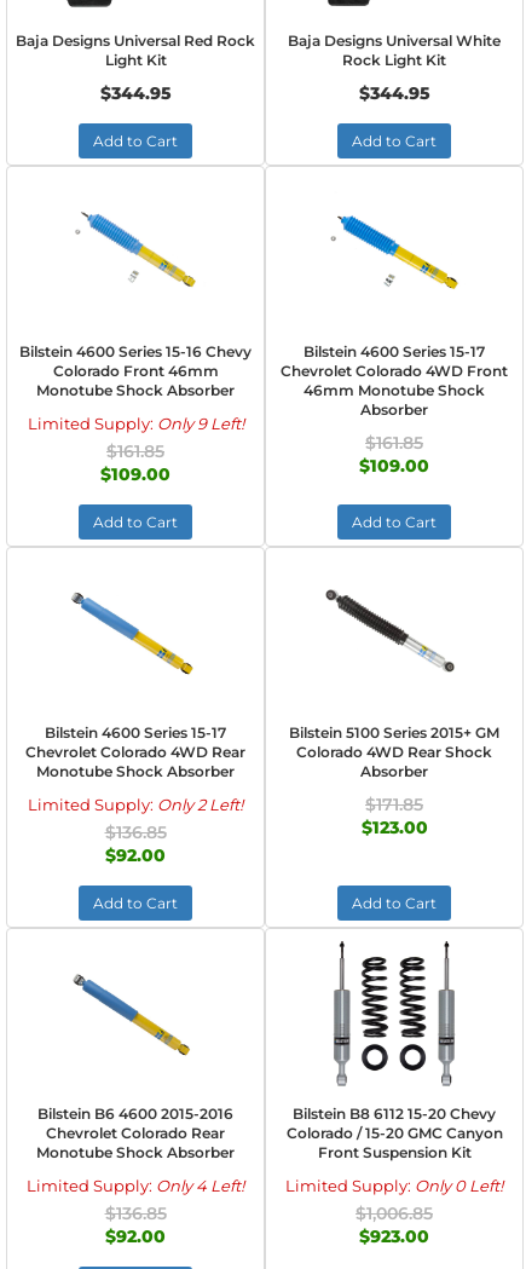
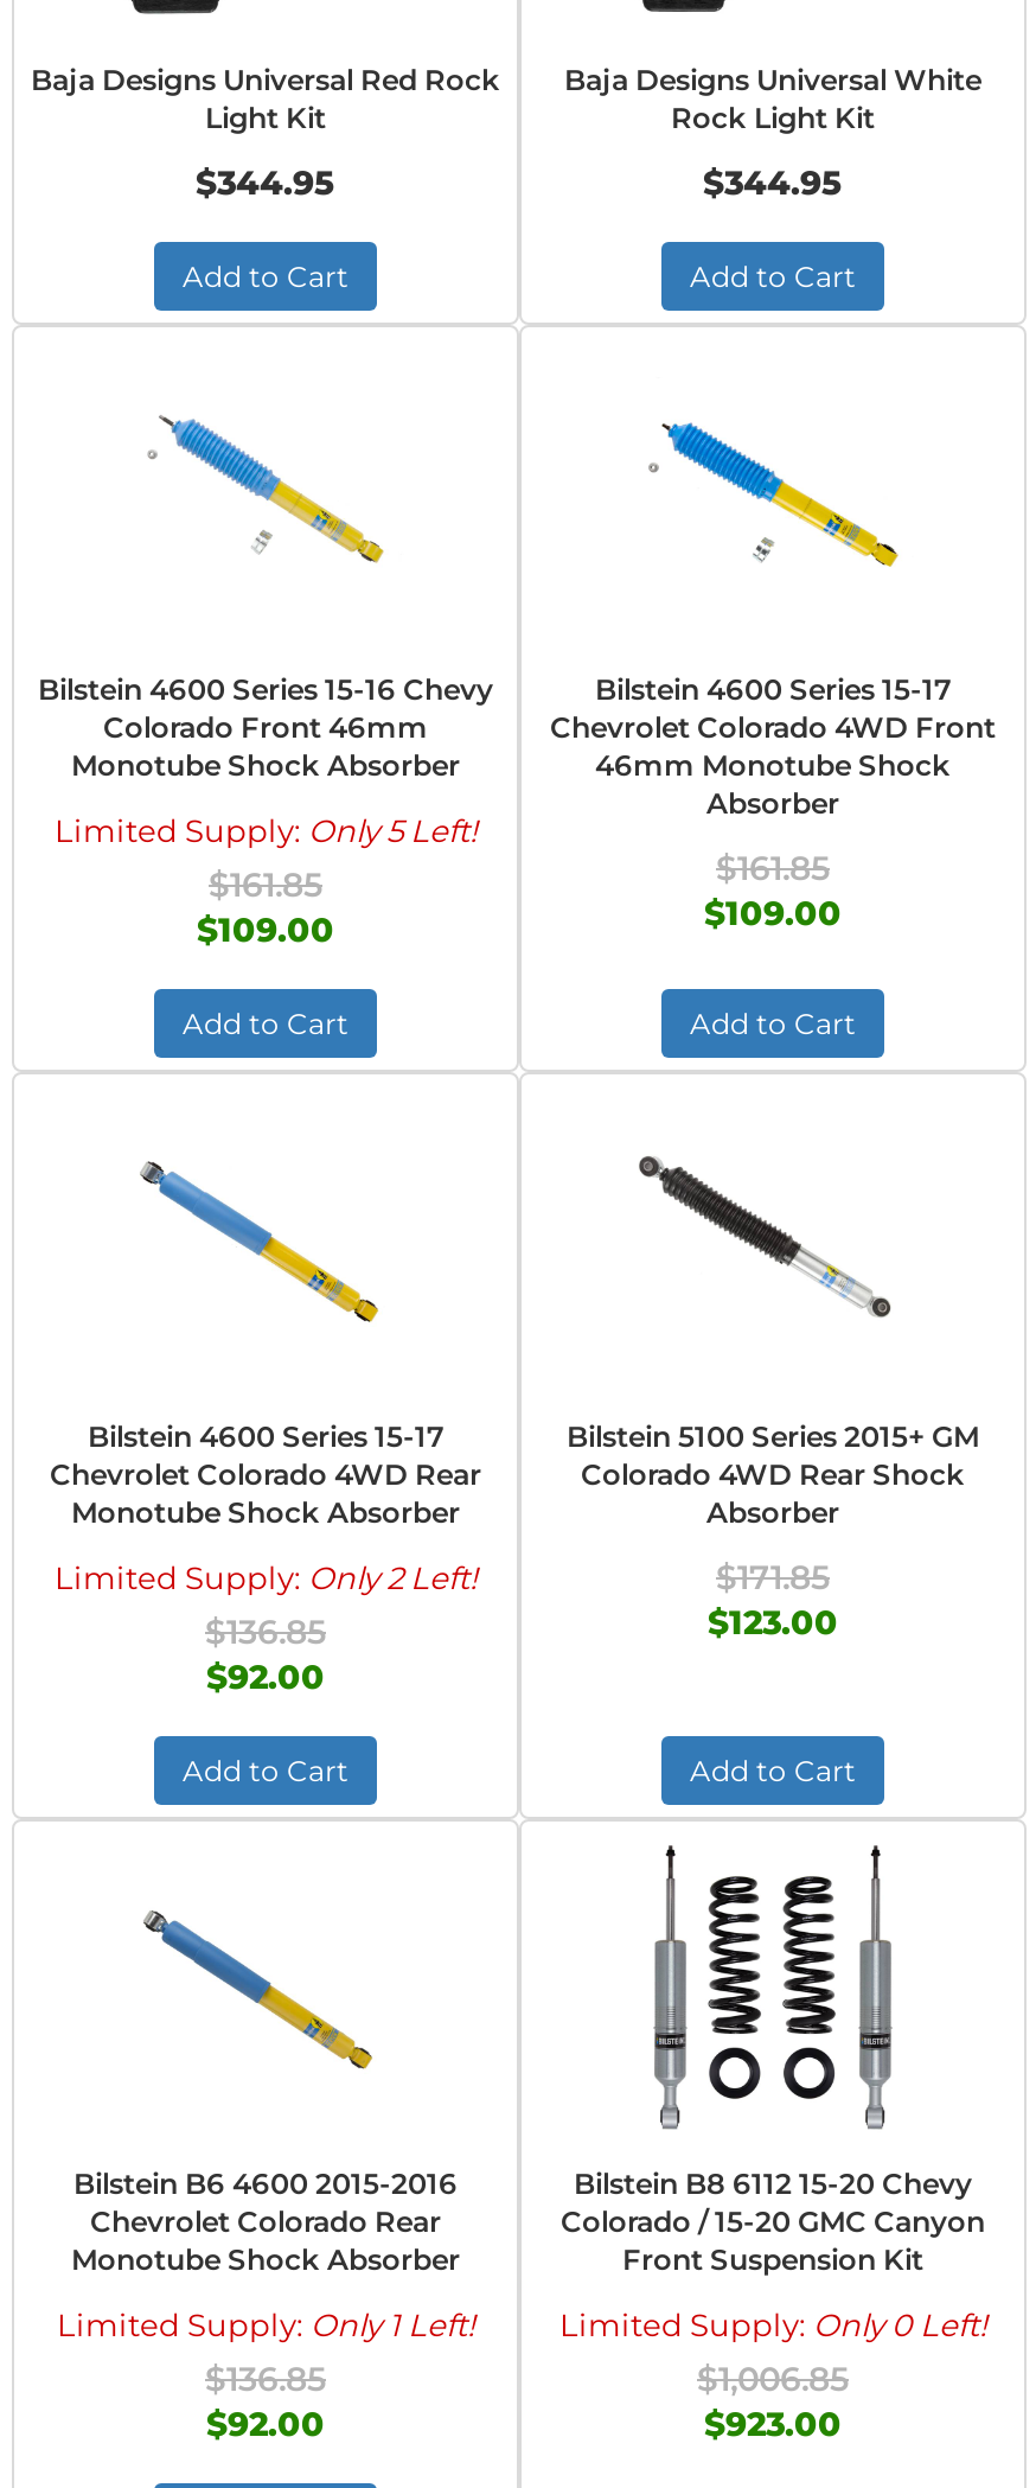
- Limited Supply: Only 9 Left!
+ Limited Supply: Only 5 Left!

- Limited Supply: Only 4 Left!
+ Limited Supply: Only 1 Left!
